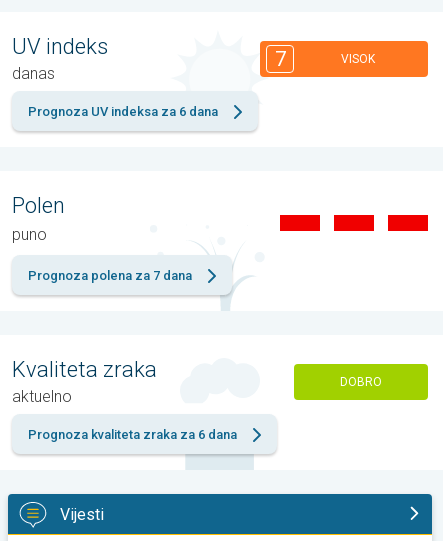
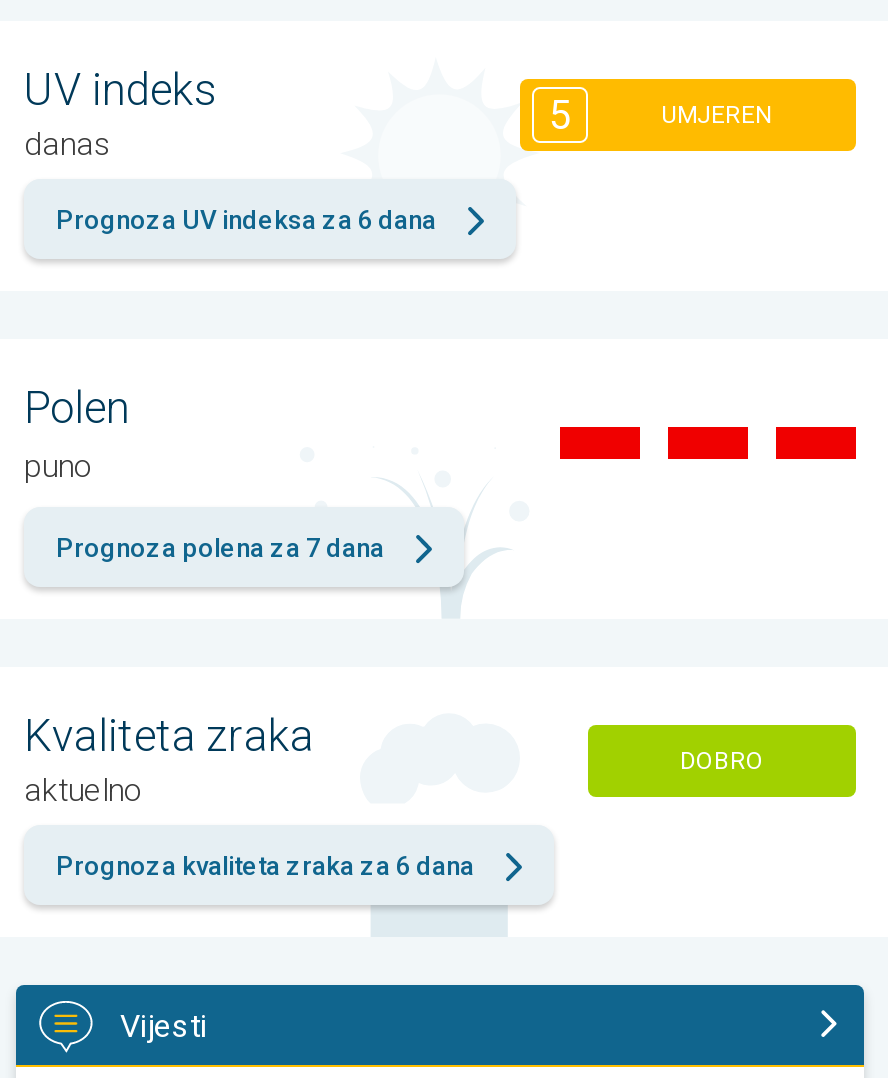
- 7
- VISOK
+ 5
+ UMJEREN
